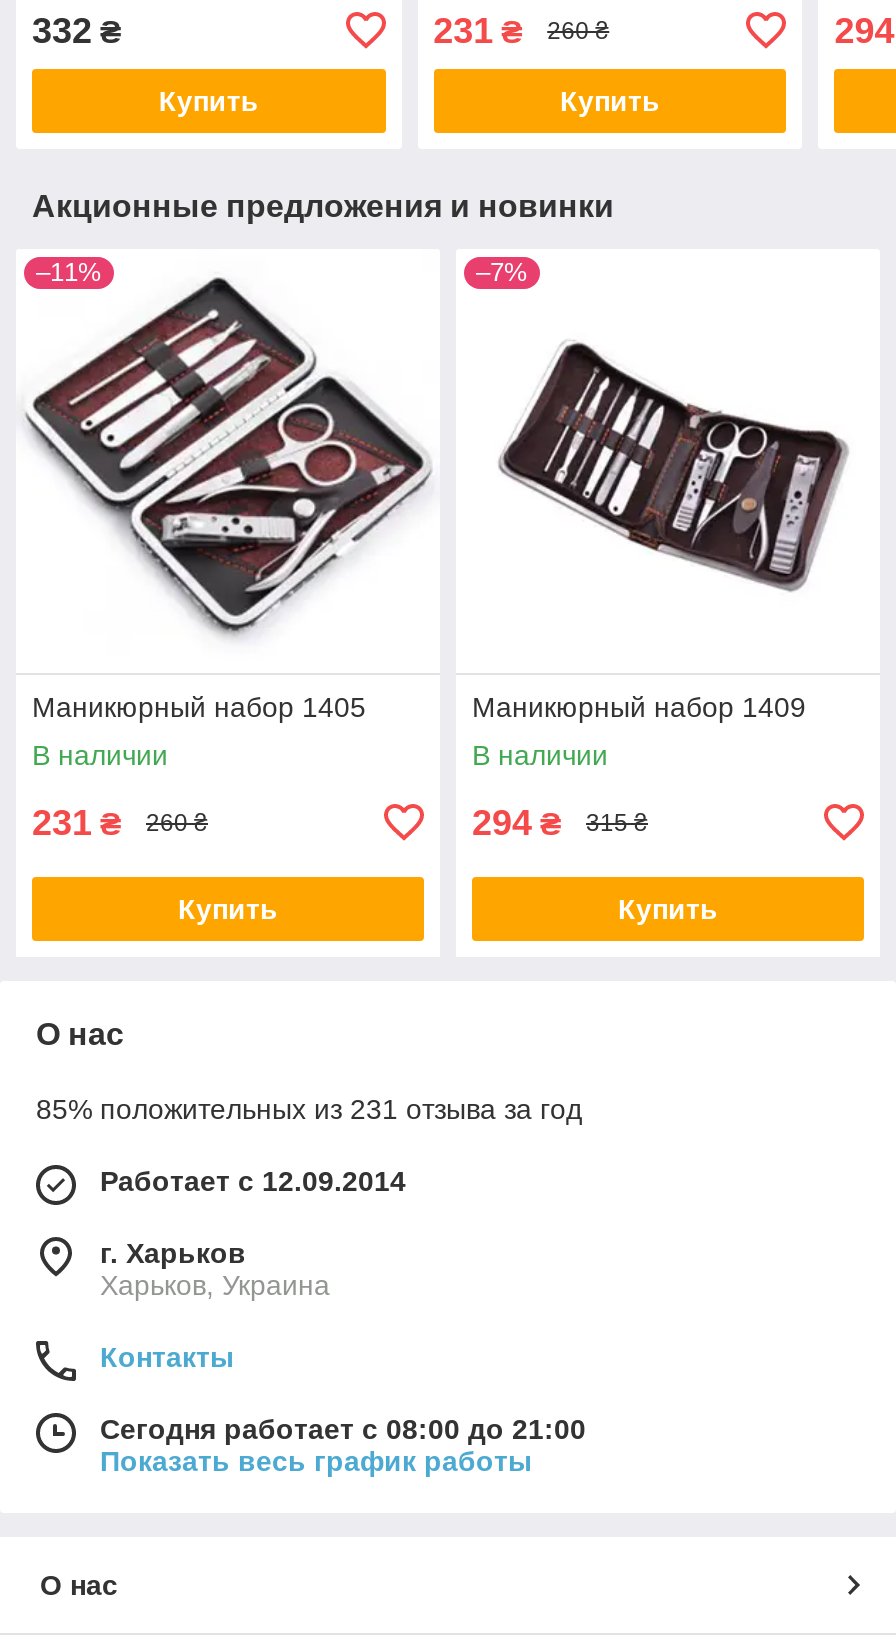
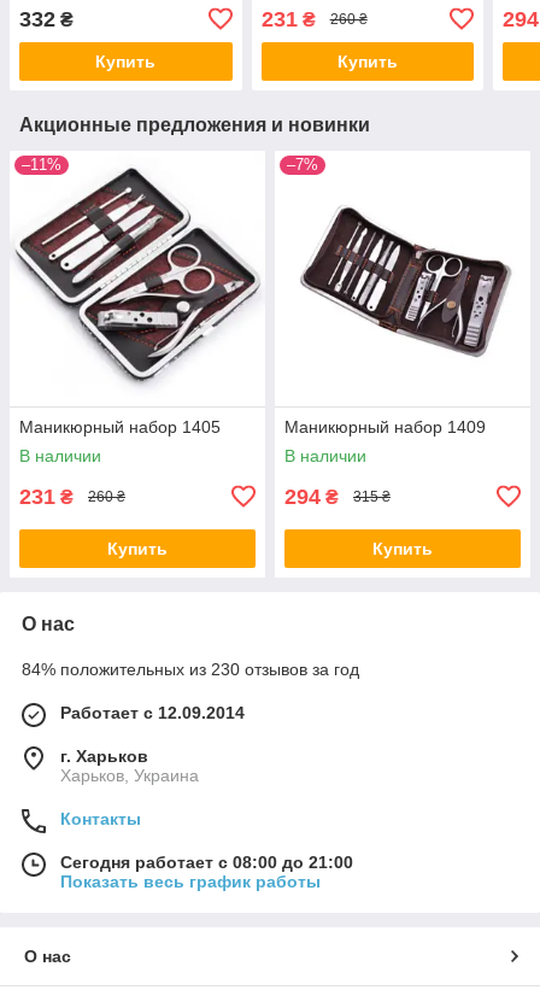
- 85% положительных из 231 отзыва за год
+ 84% положительных из 230 отзывов за год
